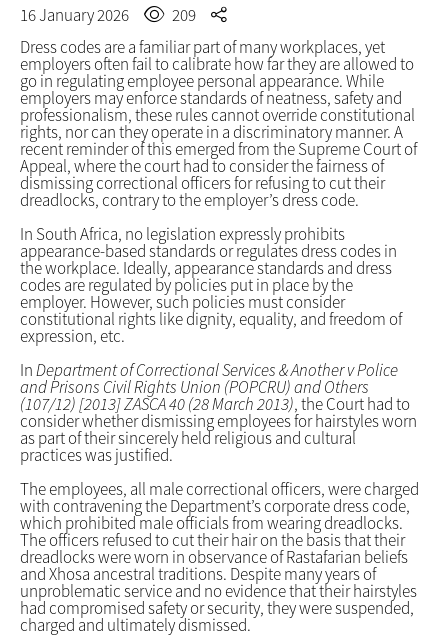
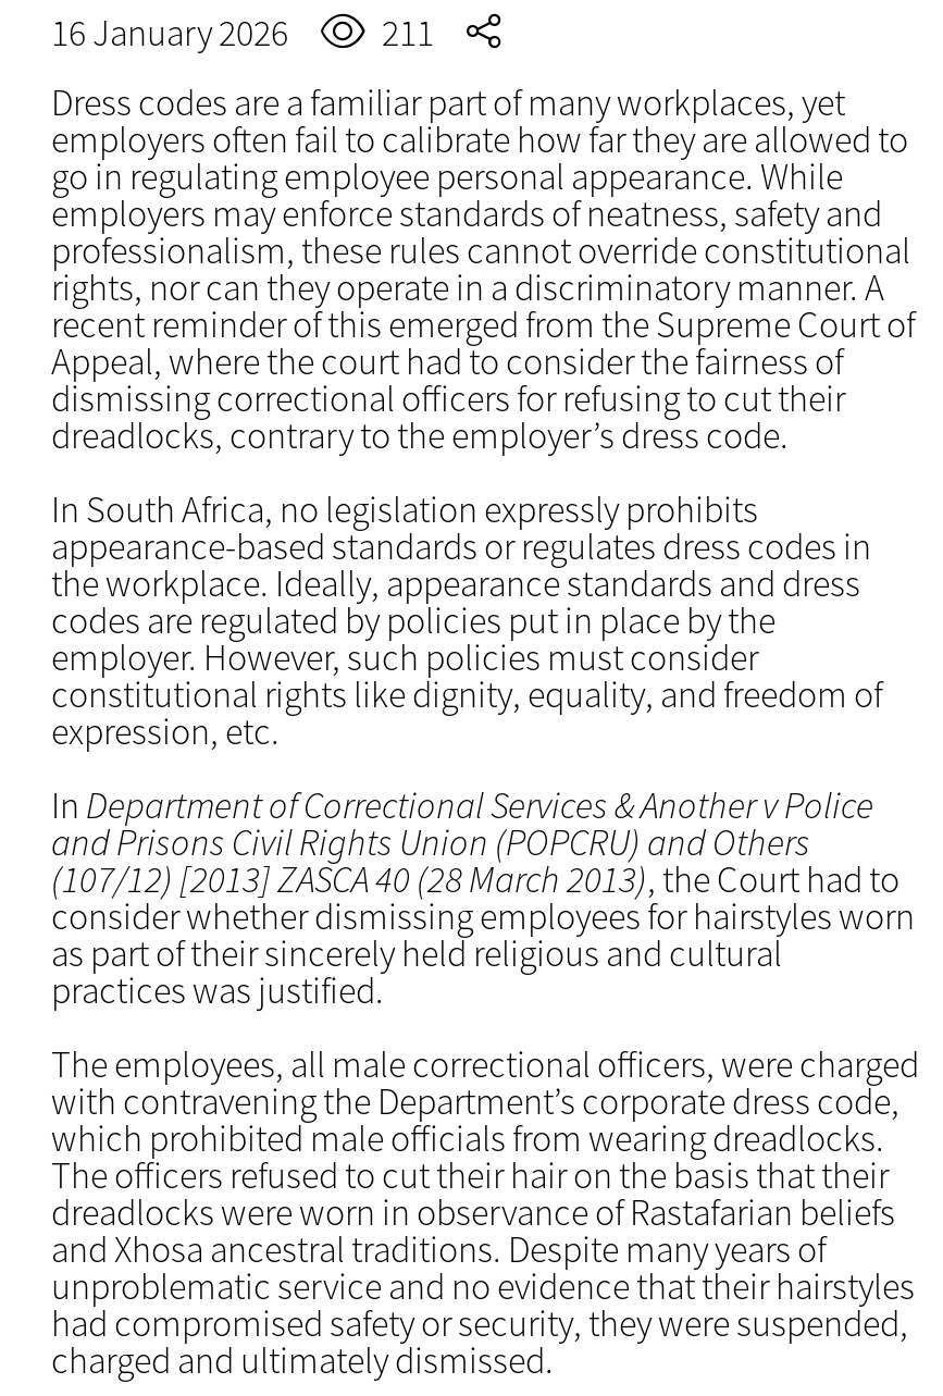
- 16 January 2026 209
+ 16 January 2026 211
